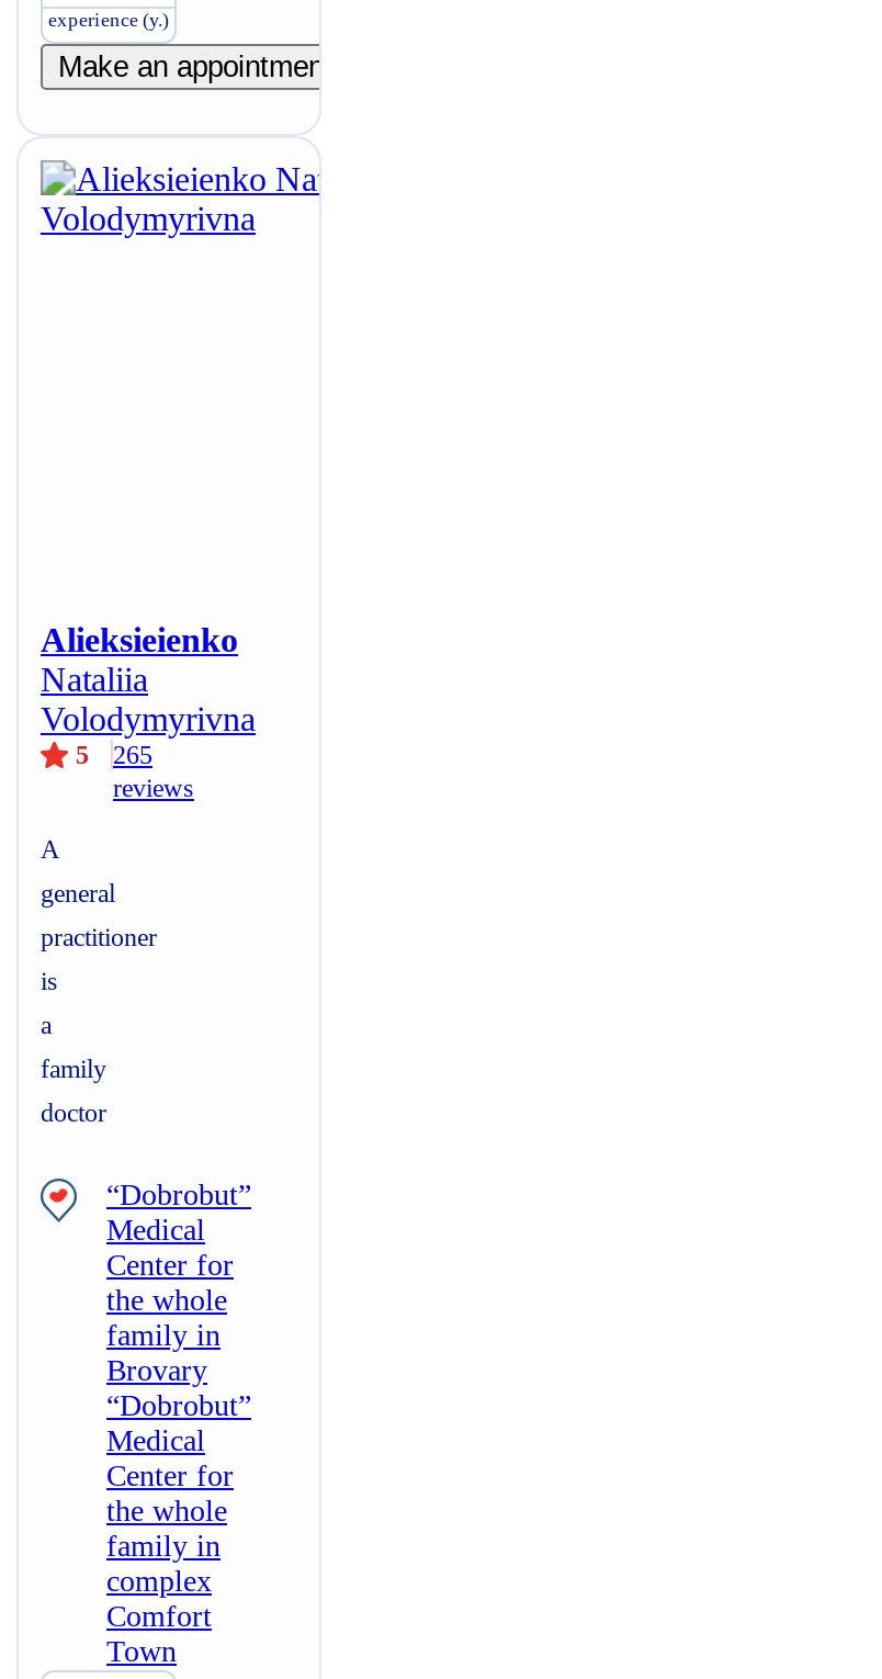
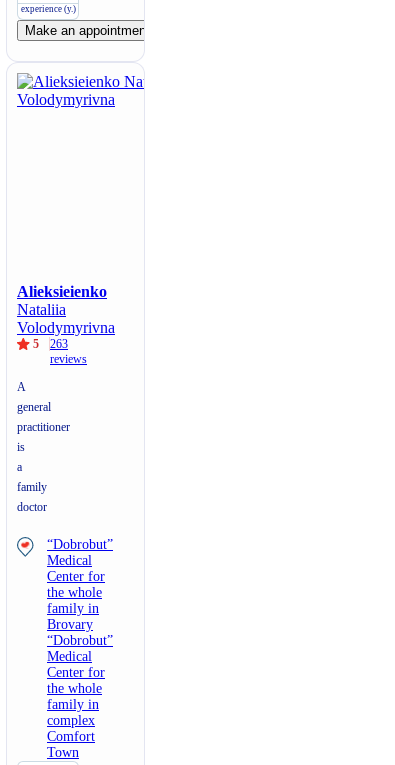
- 5 265
+ 5 263
